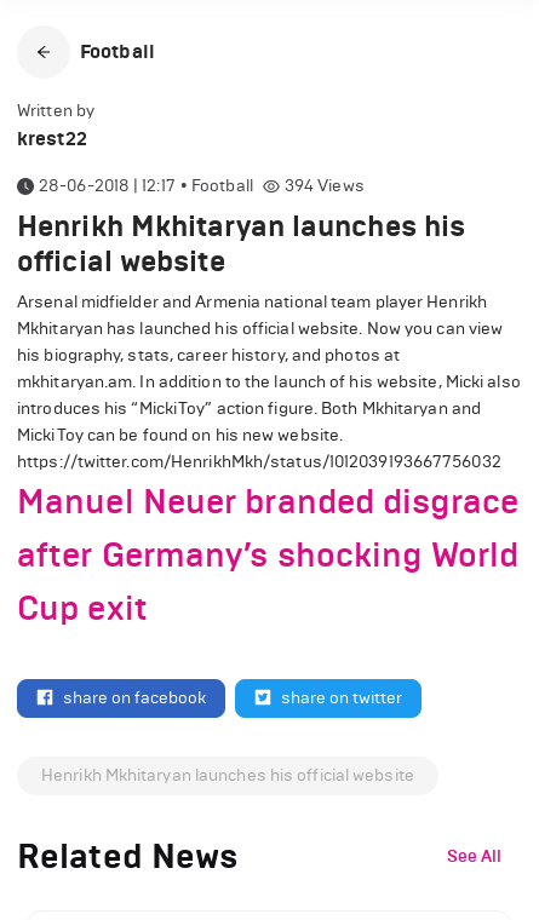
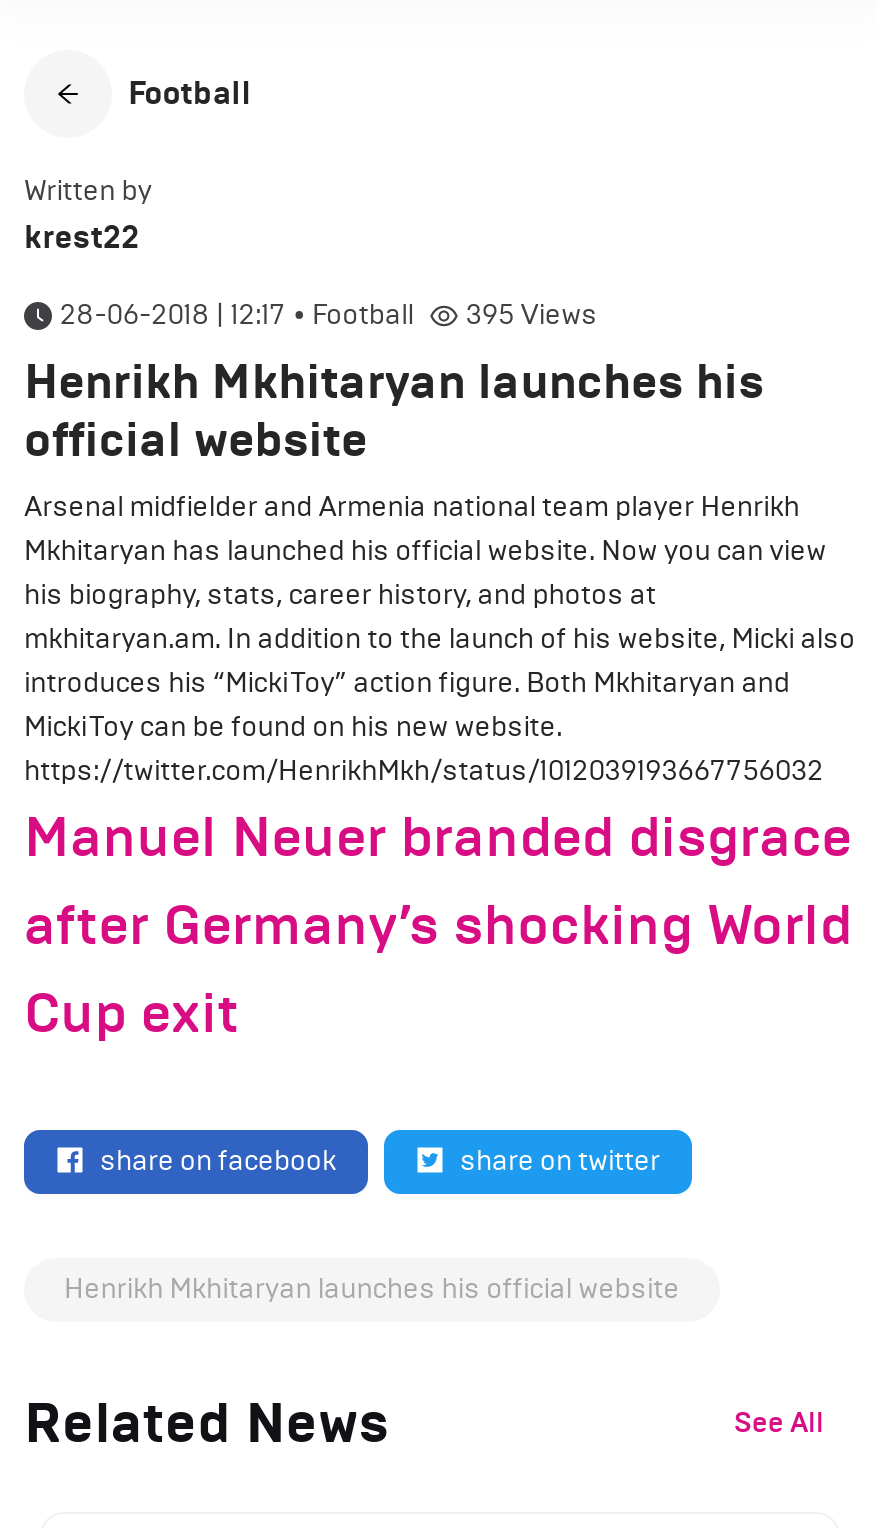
- 394 Views
+ 395 Views
